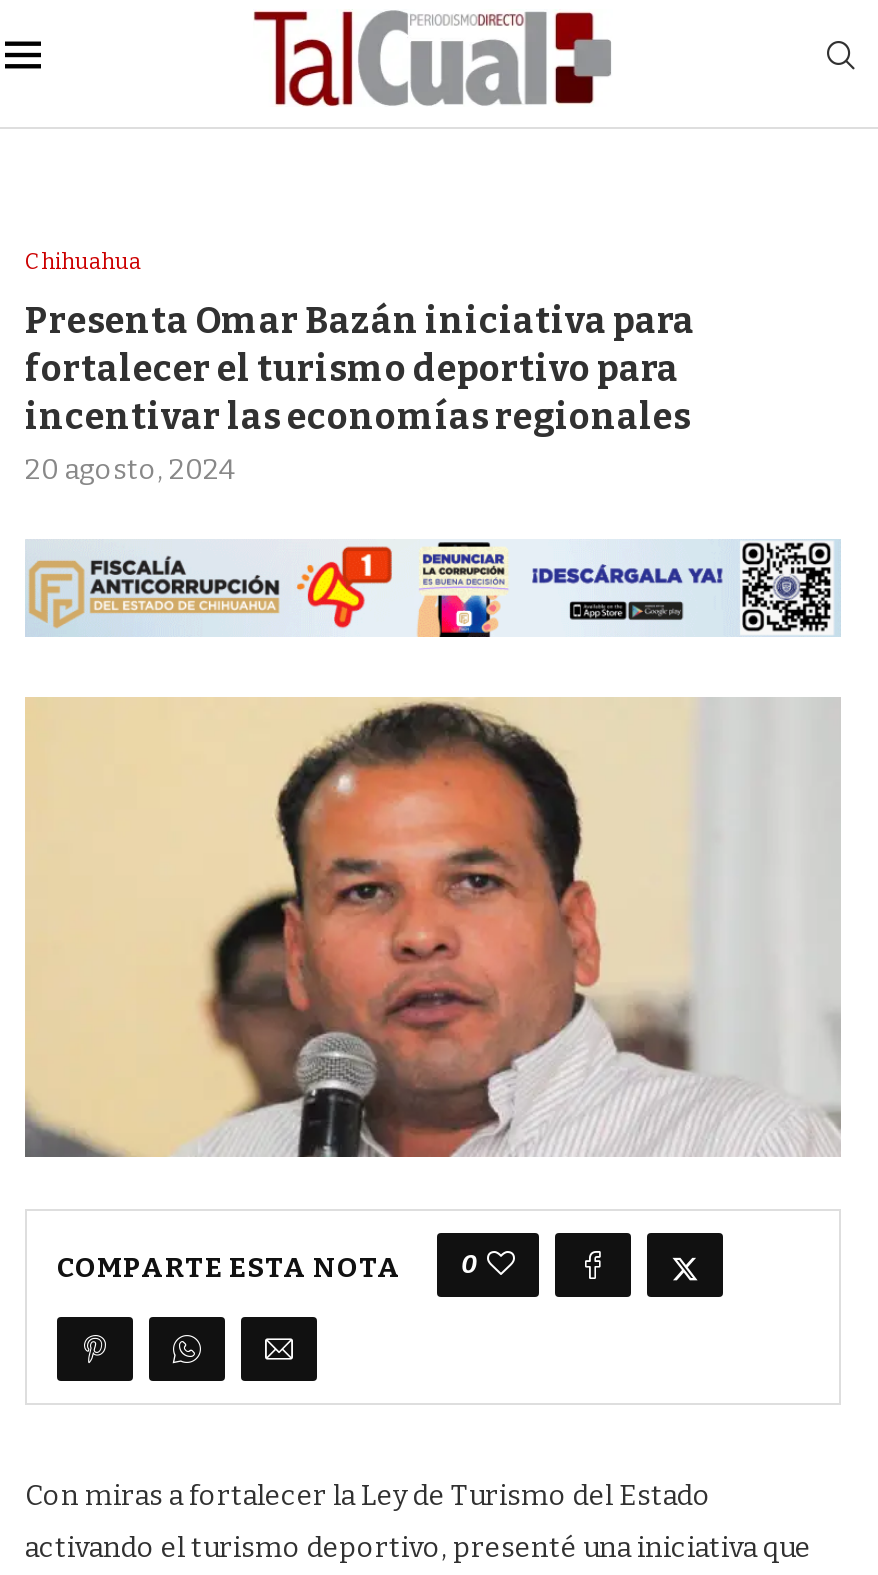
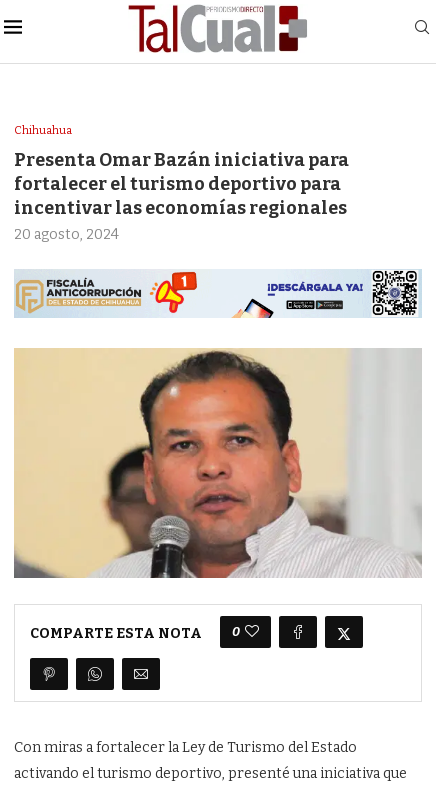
- [image]
+ [image]
